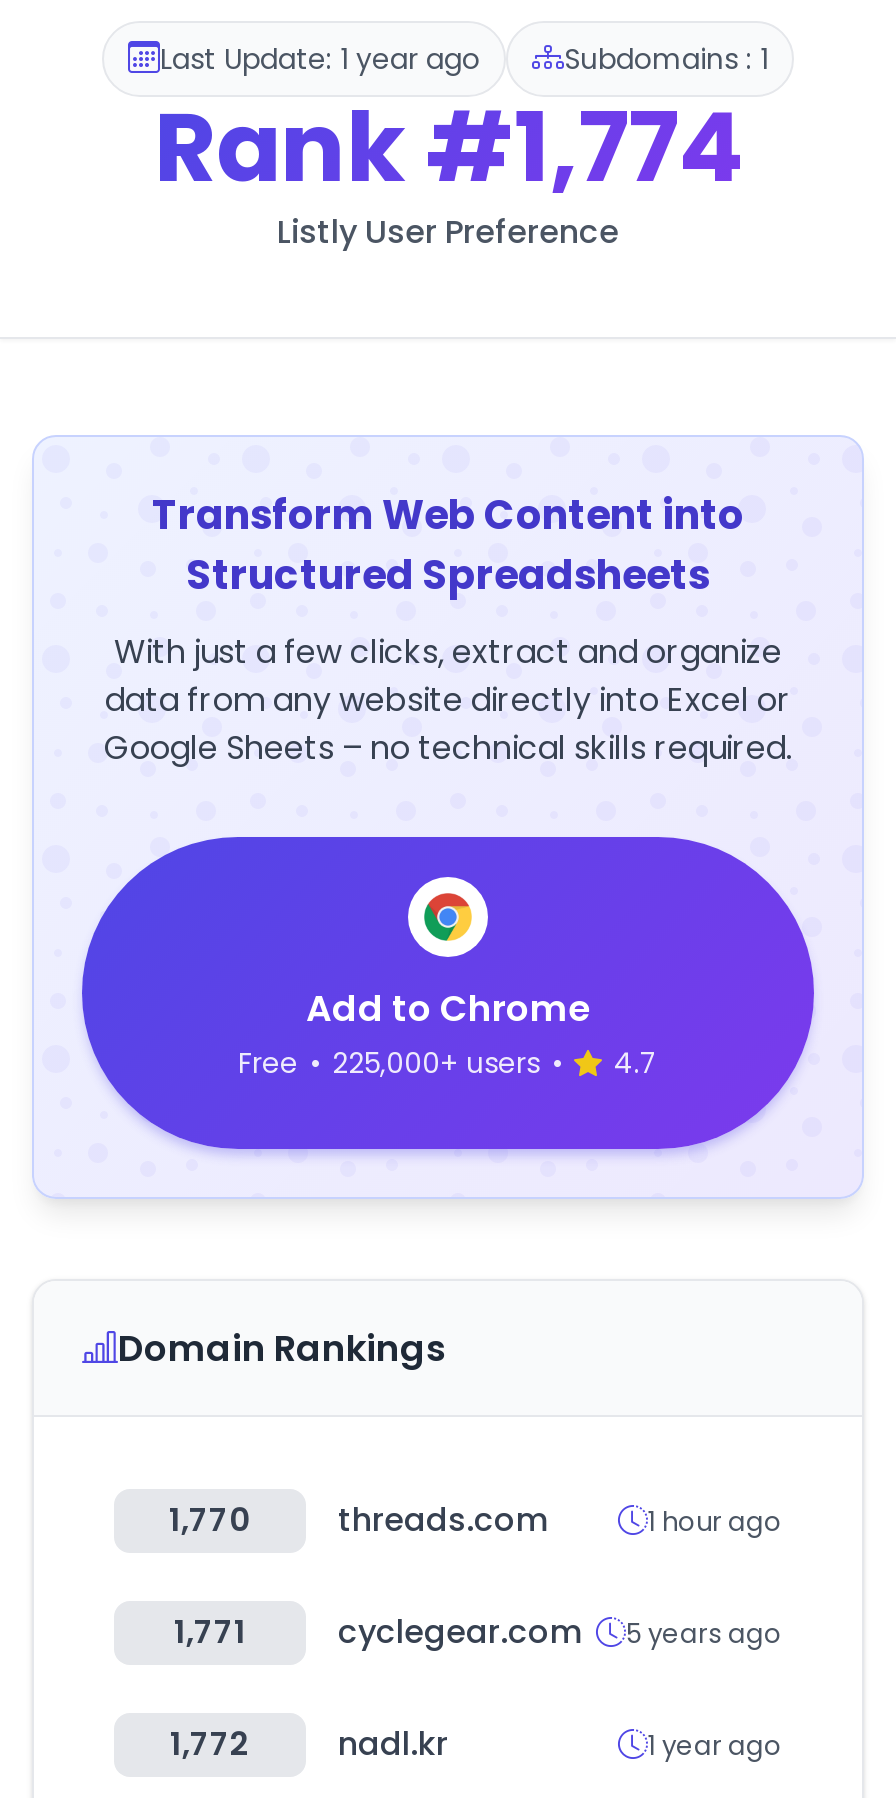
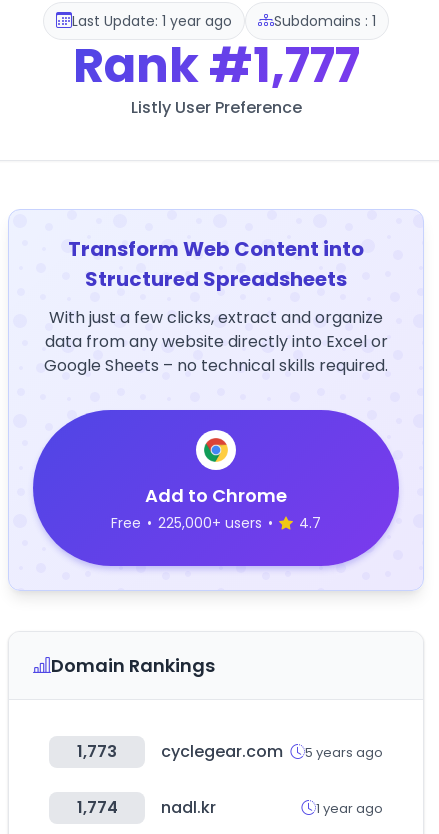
- Rank #1,774
+ Rank #1,777

- 1,770
- threads.com
- 1 hour ago
- 1,771
+ 1,773

- 1,772 nadl.kr
+ 1,774 nadl.kr
